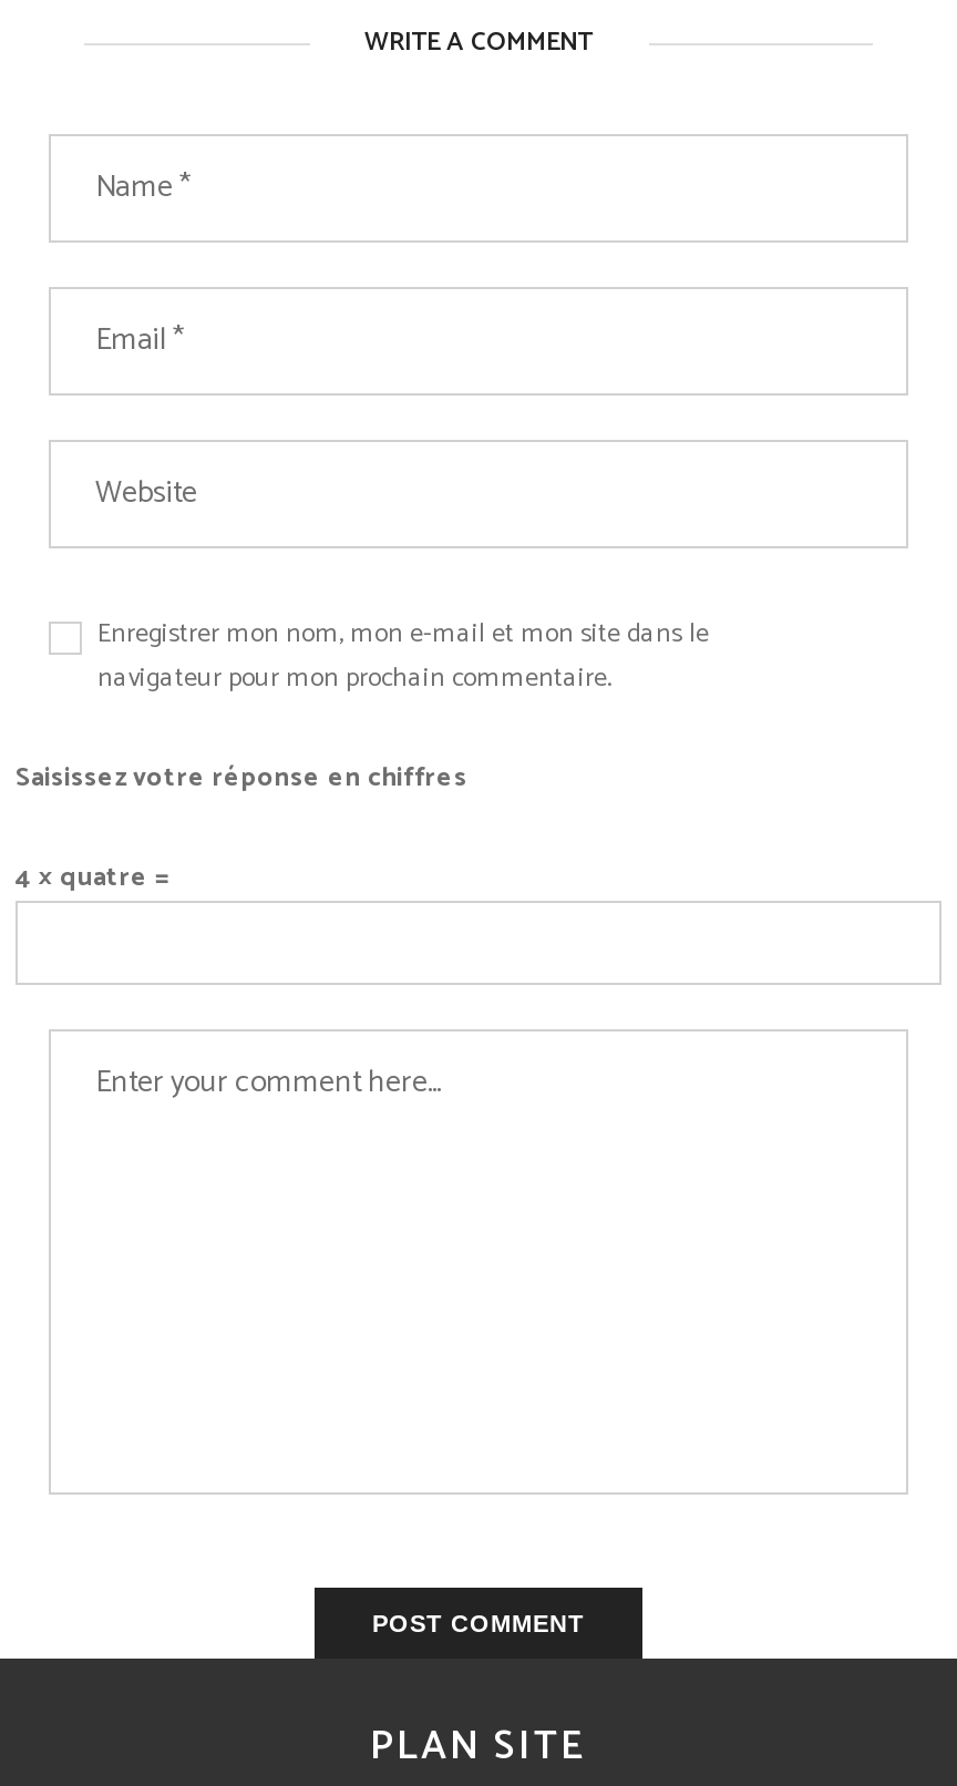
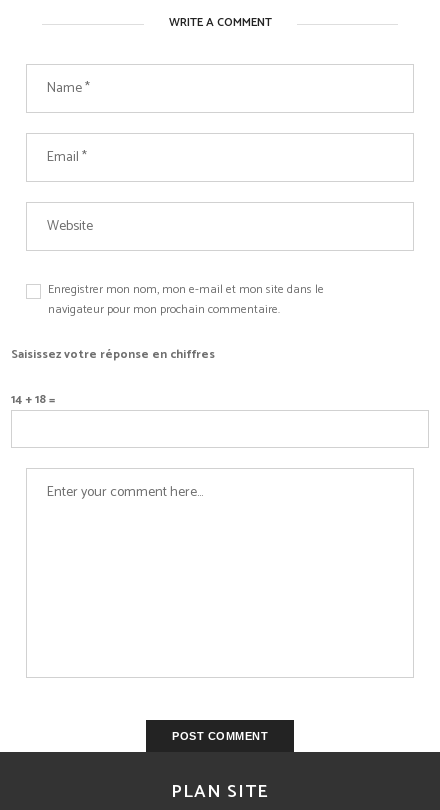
- 4 × quatre =
+ 14 + 18 =
